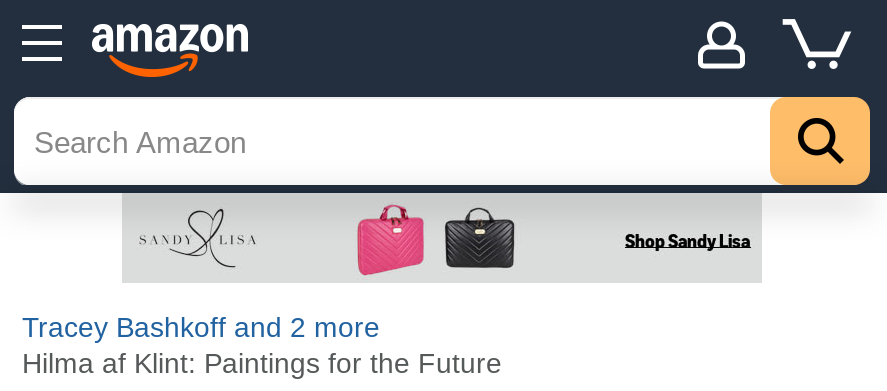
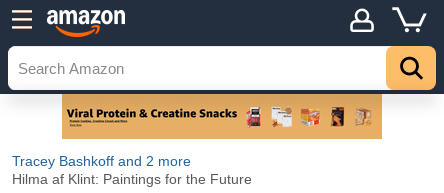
- [image]
+ [image]
